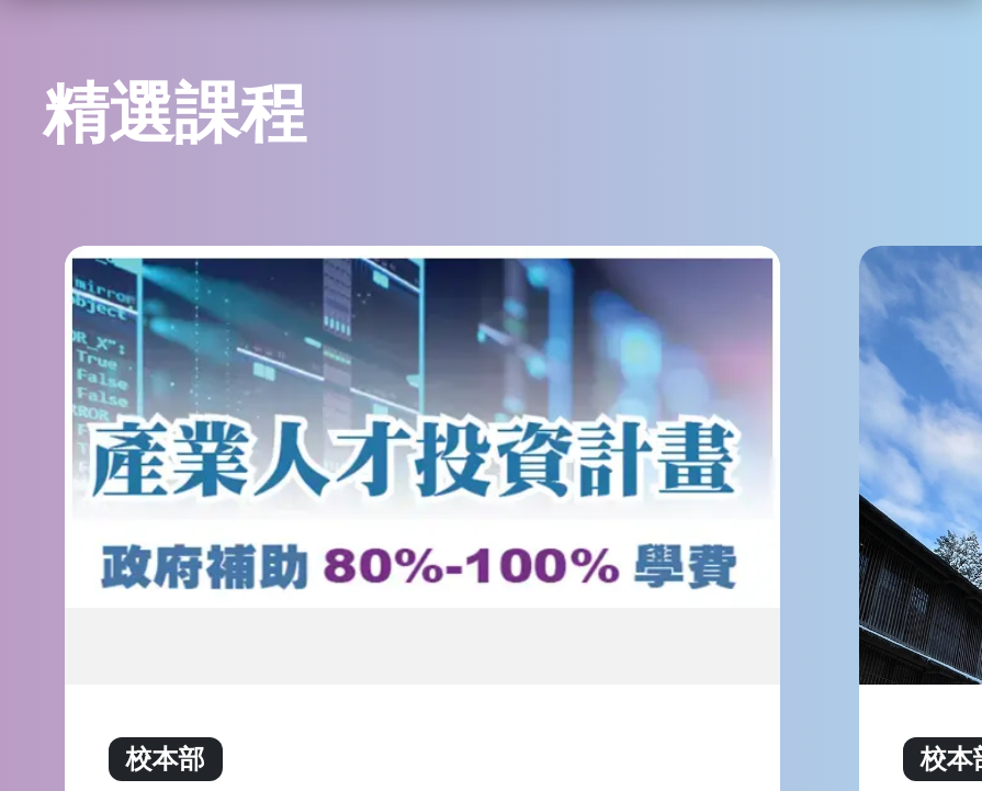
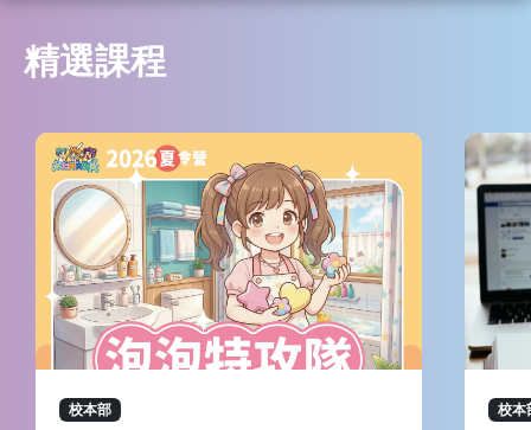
- [image]
+ [image]

- [image]
+ [image]
